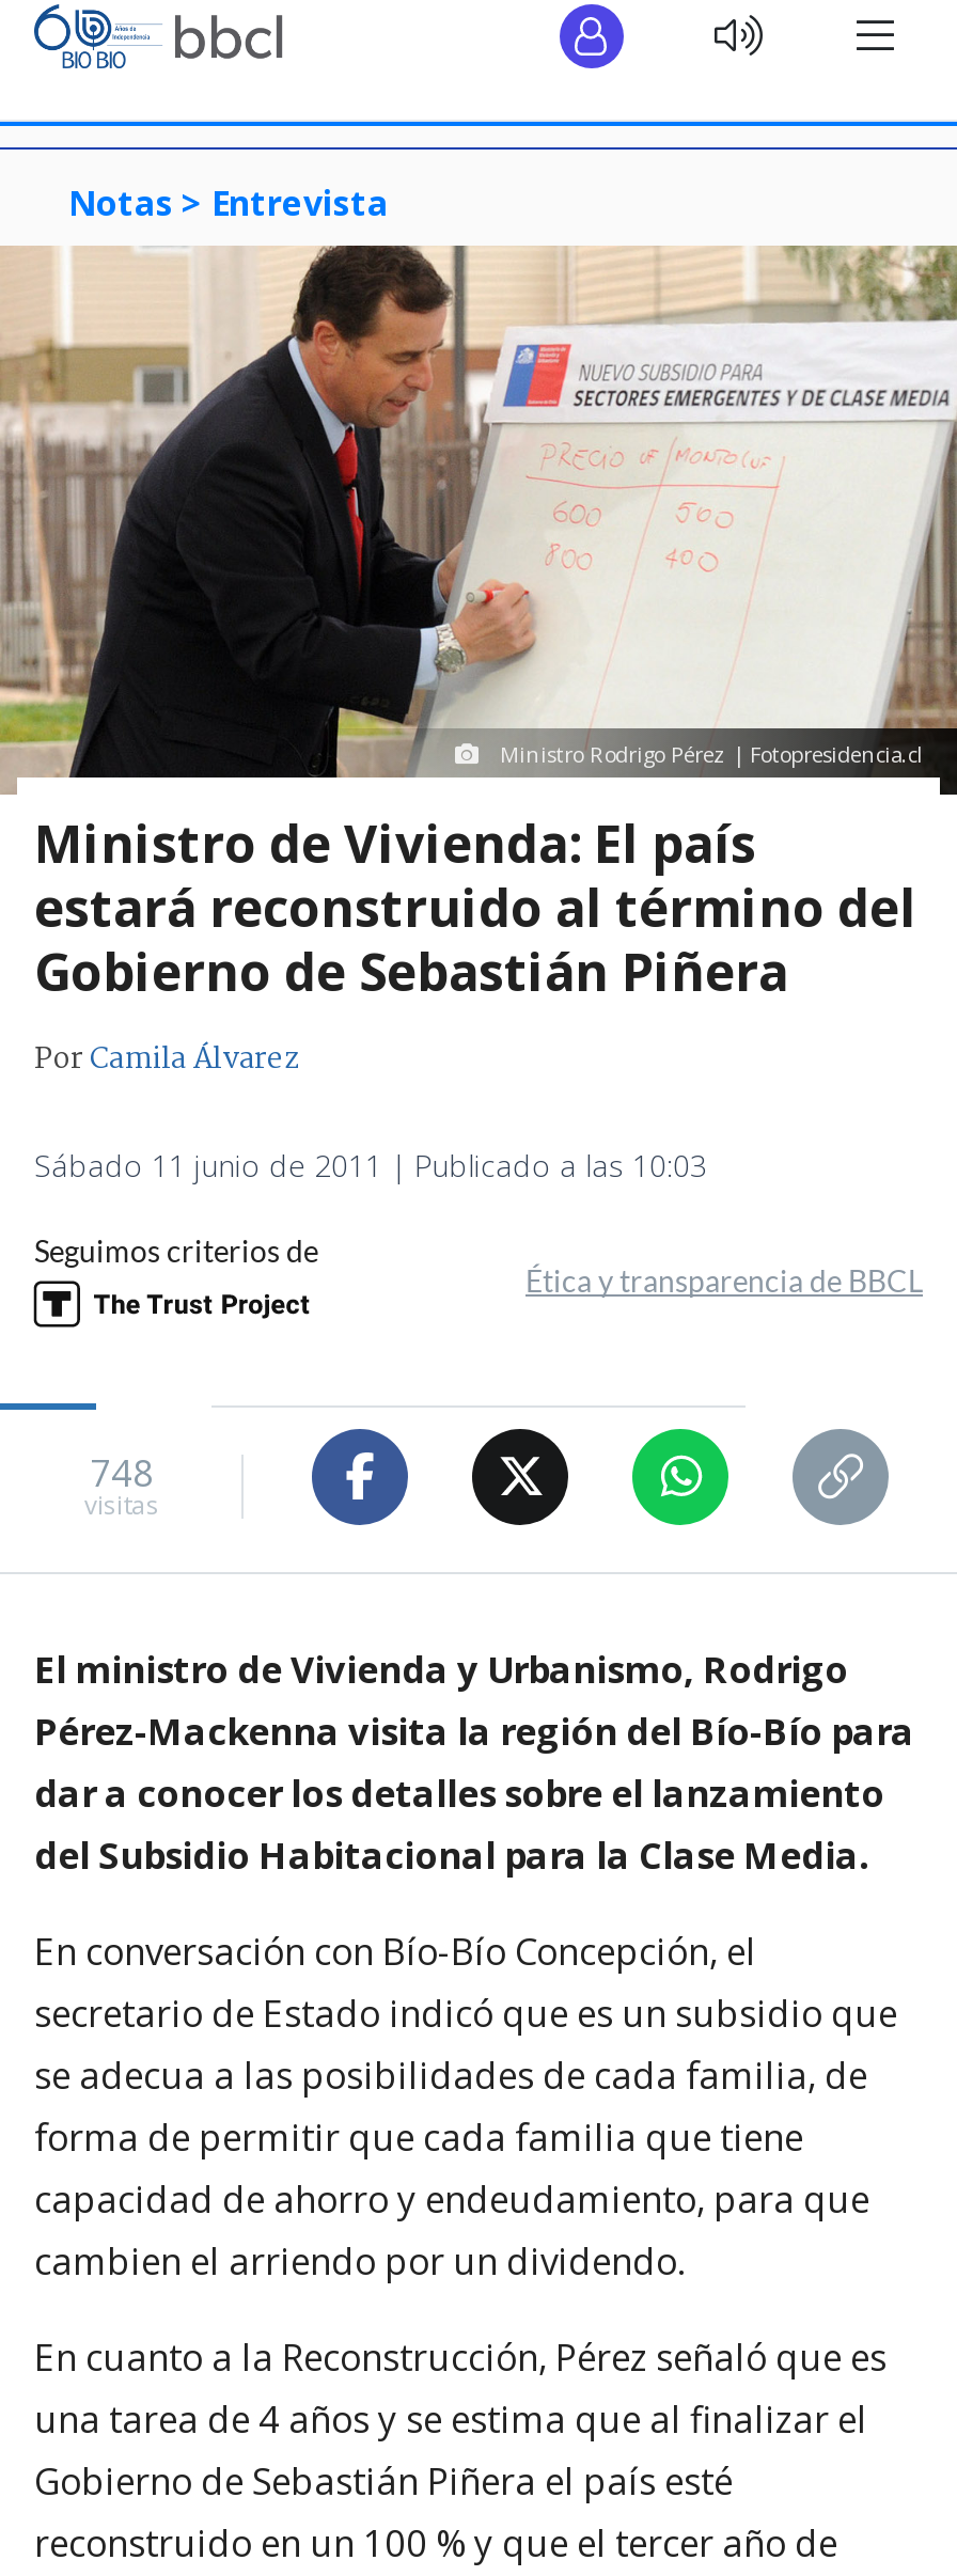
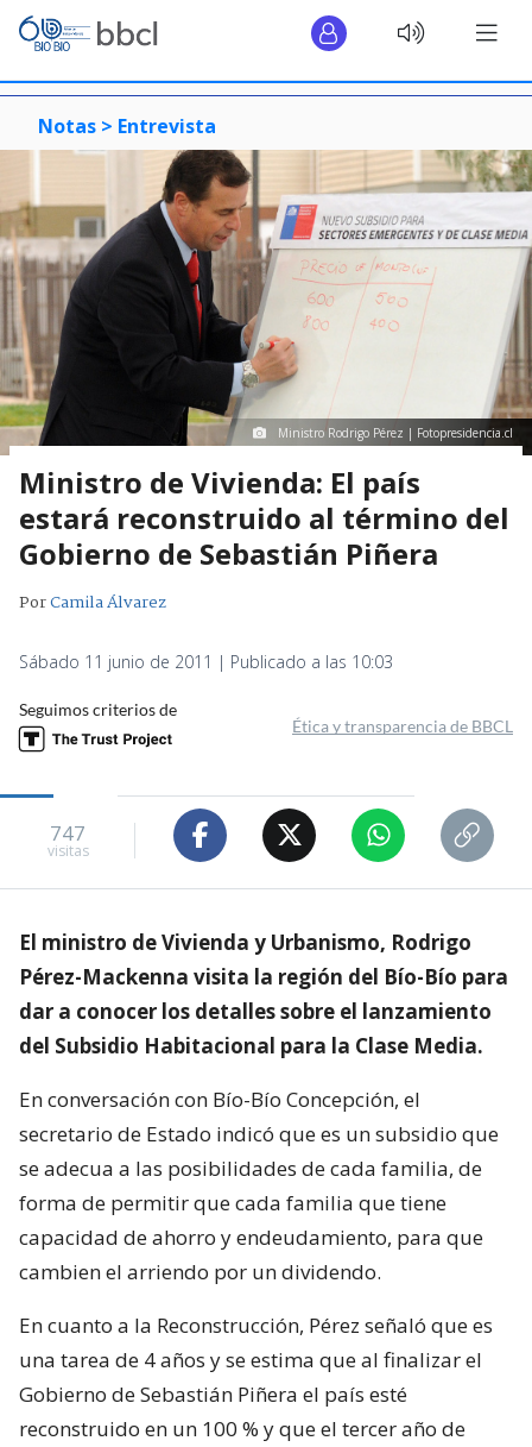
- 748
+ 747
